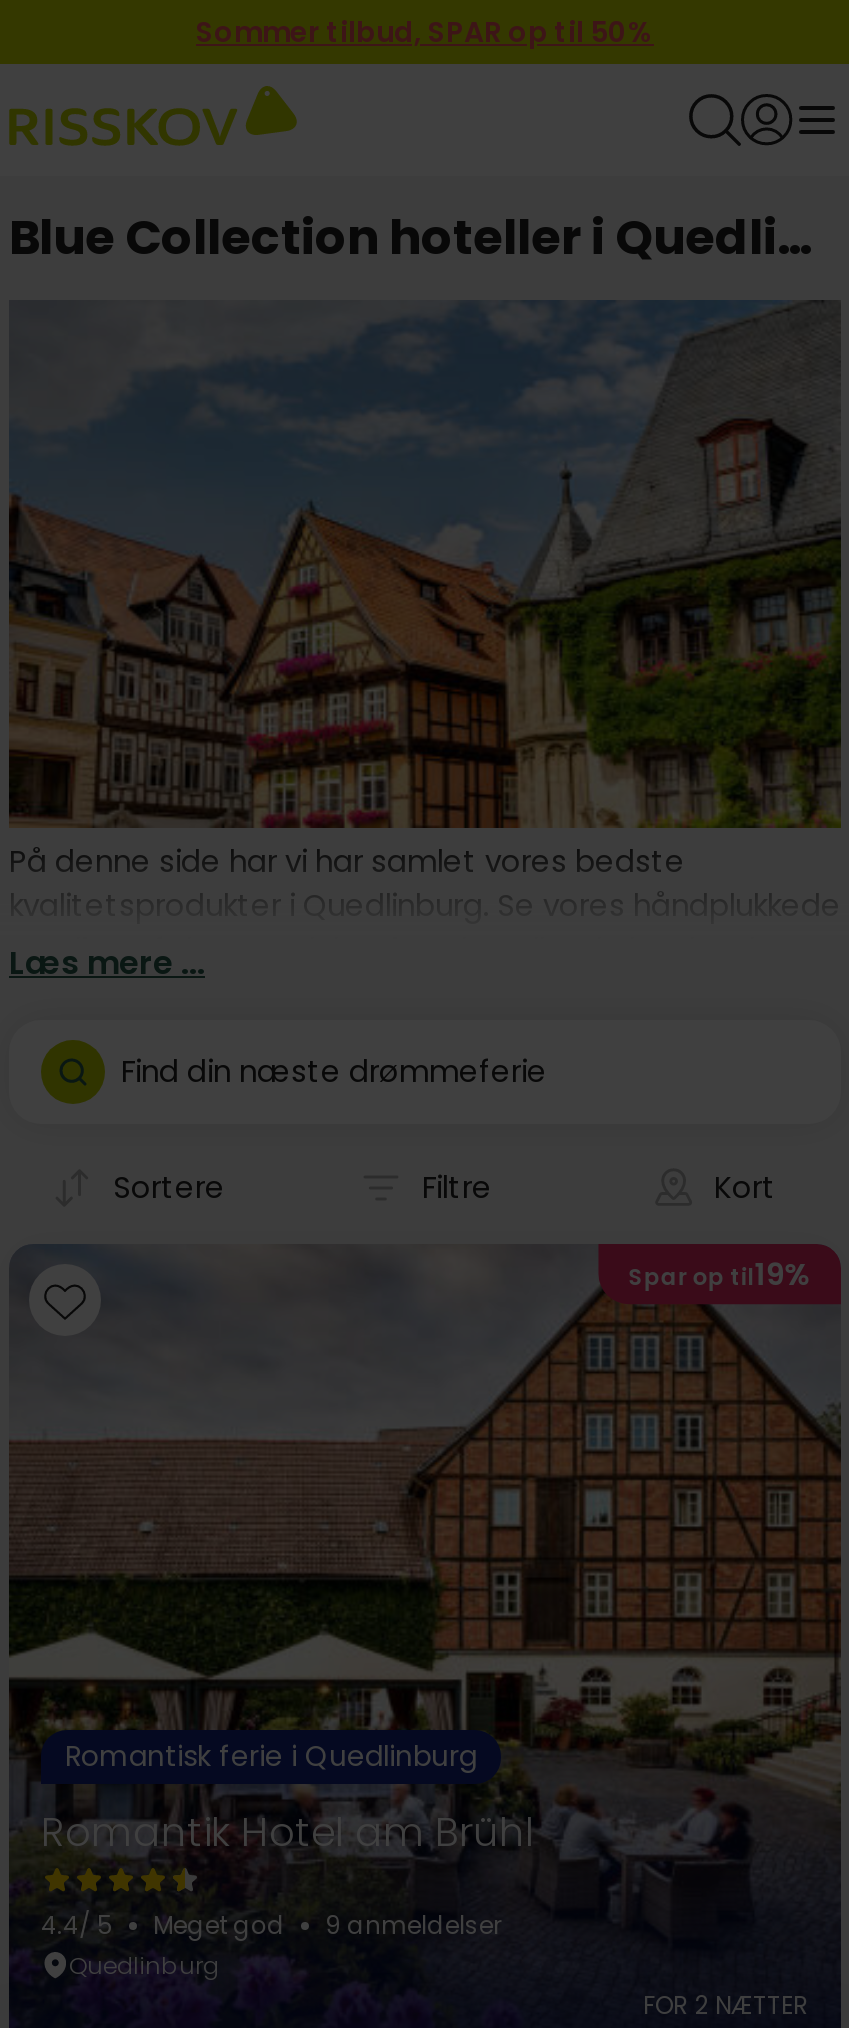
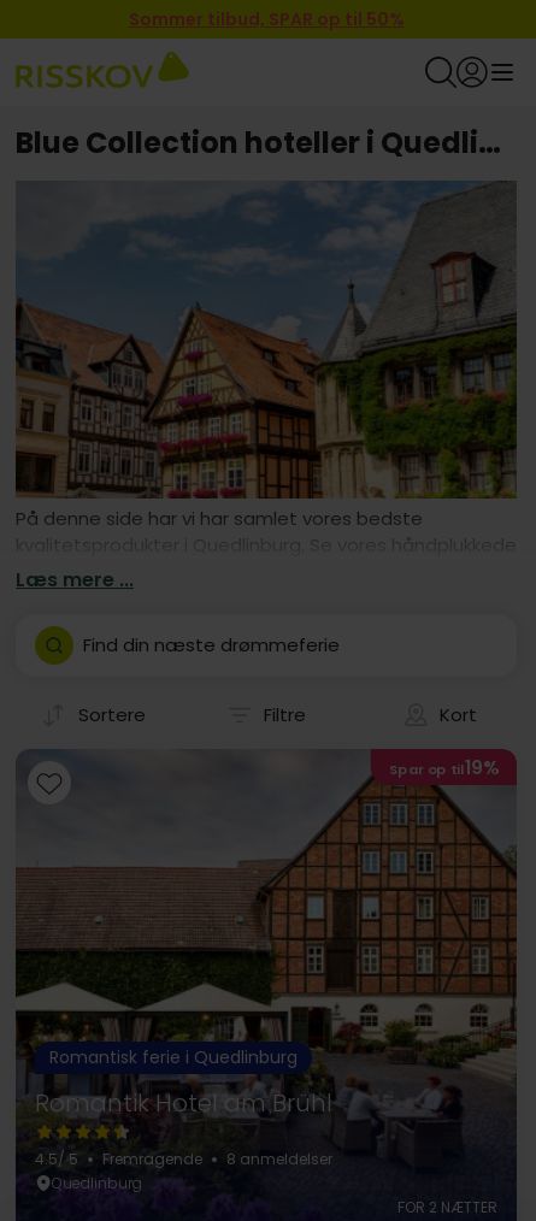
- 4.4/ 5
- Meget god
- 9 anmeldelser
+ 4.5/ 5
+ Fremragende
+ 8 anmeldelser
